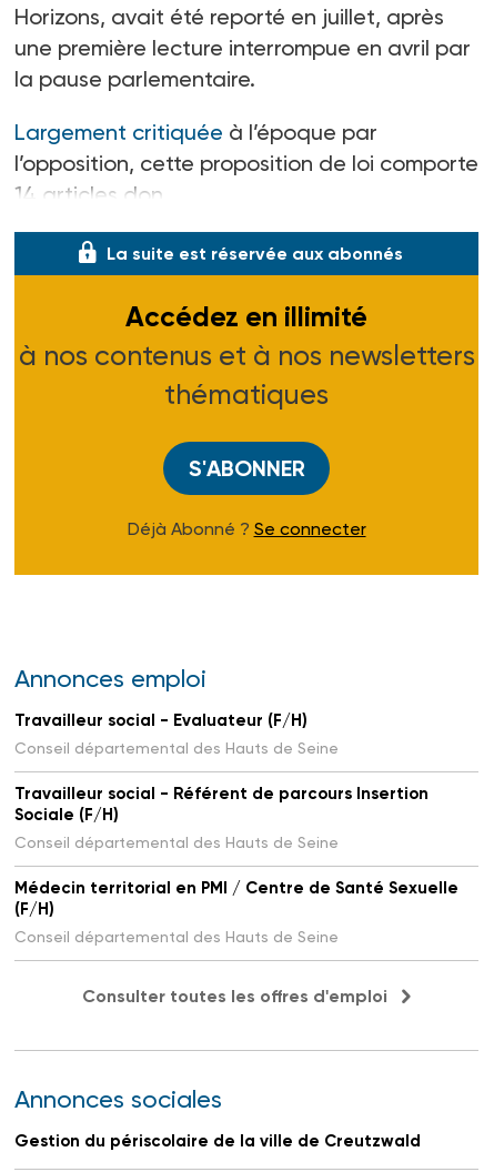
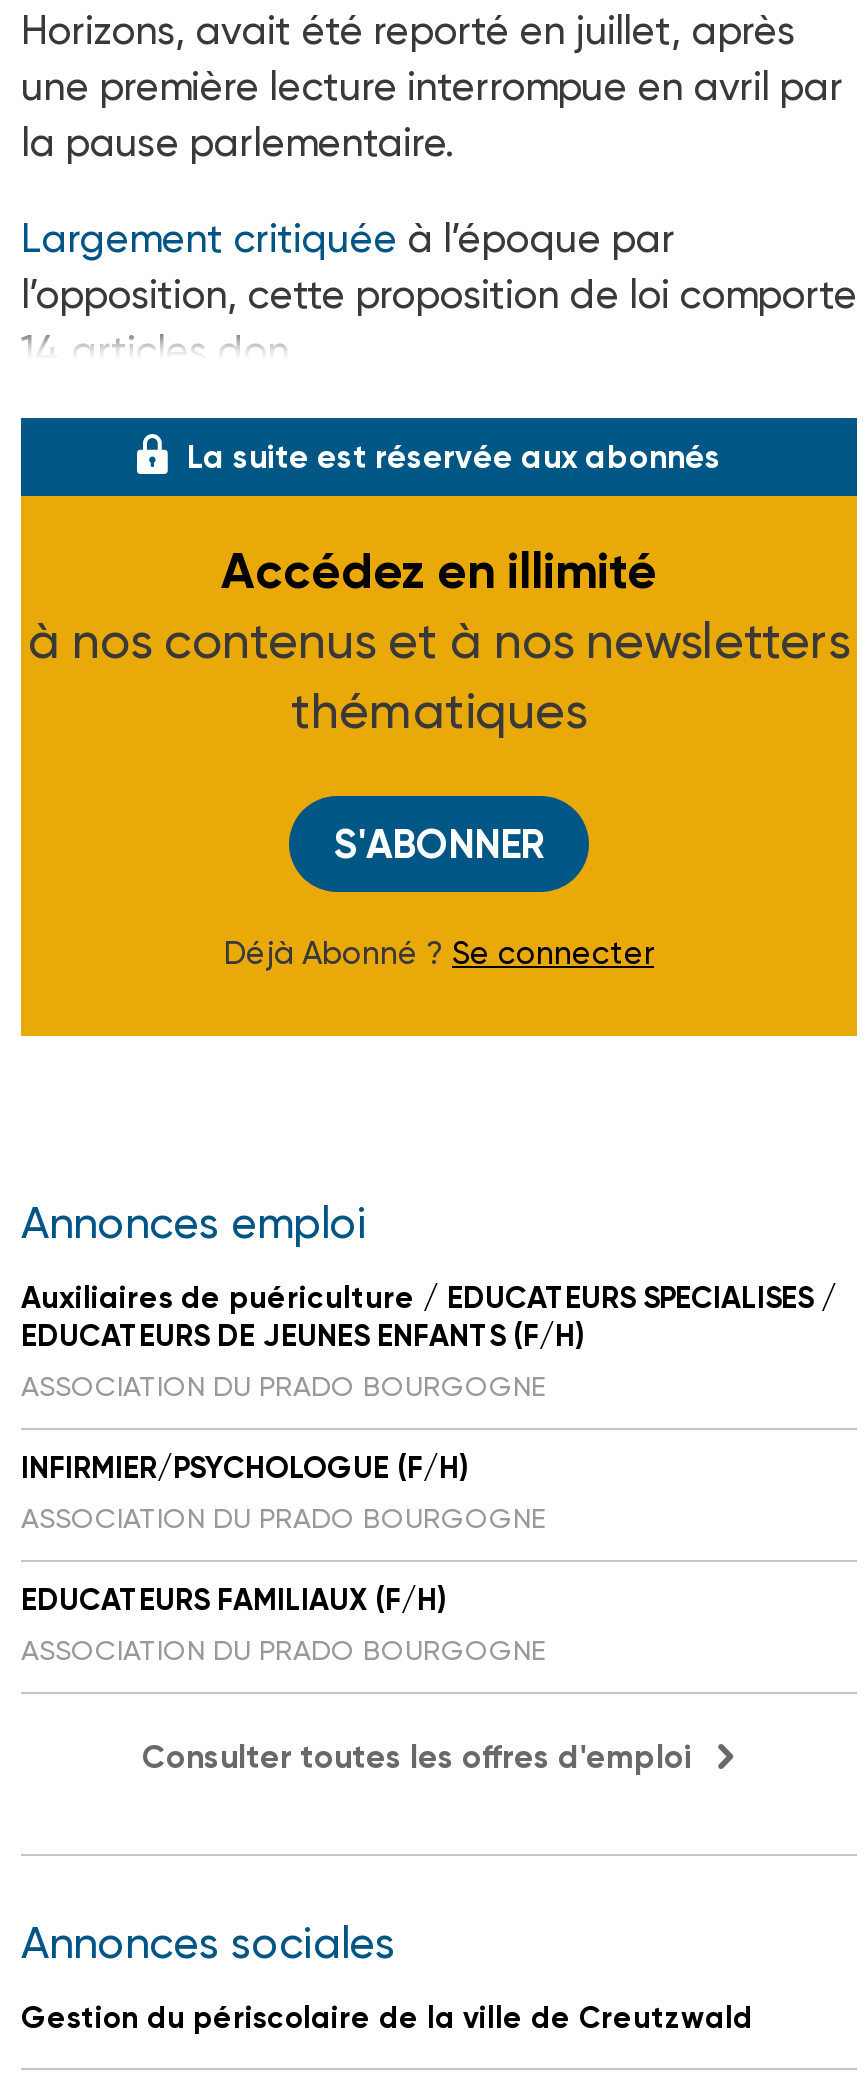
- Travailleur social - Evaluateur (F/H)
- Conseil départemental des Hauts de Seine
+ Auxiliaires de puériculture / EDUCATEURS SPECIALISES /
+ EDUCATEURS DE JEUNES ENFANTS (F/H)
+ ASSOCIATION DU PRADO BOURGOGNE

- Travailleur social - Référent de parcours Insertion
- Sociale (F/H)
- Conseil départemental des Hauts de Seine
+ INFIRMIER/PSYCHOLOGUE (F/H)
+ ASSOCIATION DU PRADO BOURGOGNE

- Médecin territorial en PMI / Centre de Santé Sexuelle
- (F/H)
- Conseil départemental des Hauts de Seine
+ EDUCATEURS FAMILIAUX (F/H)
+ ASSOCIATION DU PRADO BOURGOGNE
